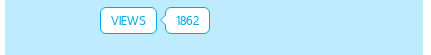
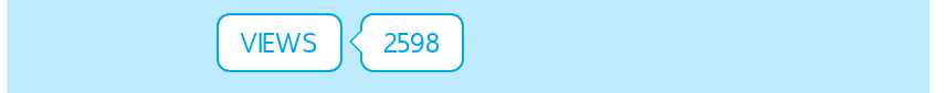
- VIEWS 1862
+ VIEWS 2598
